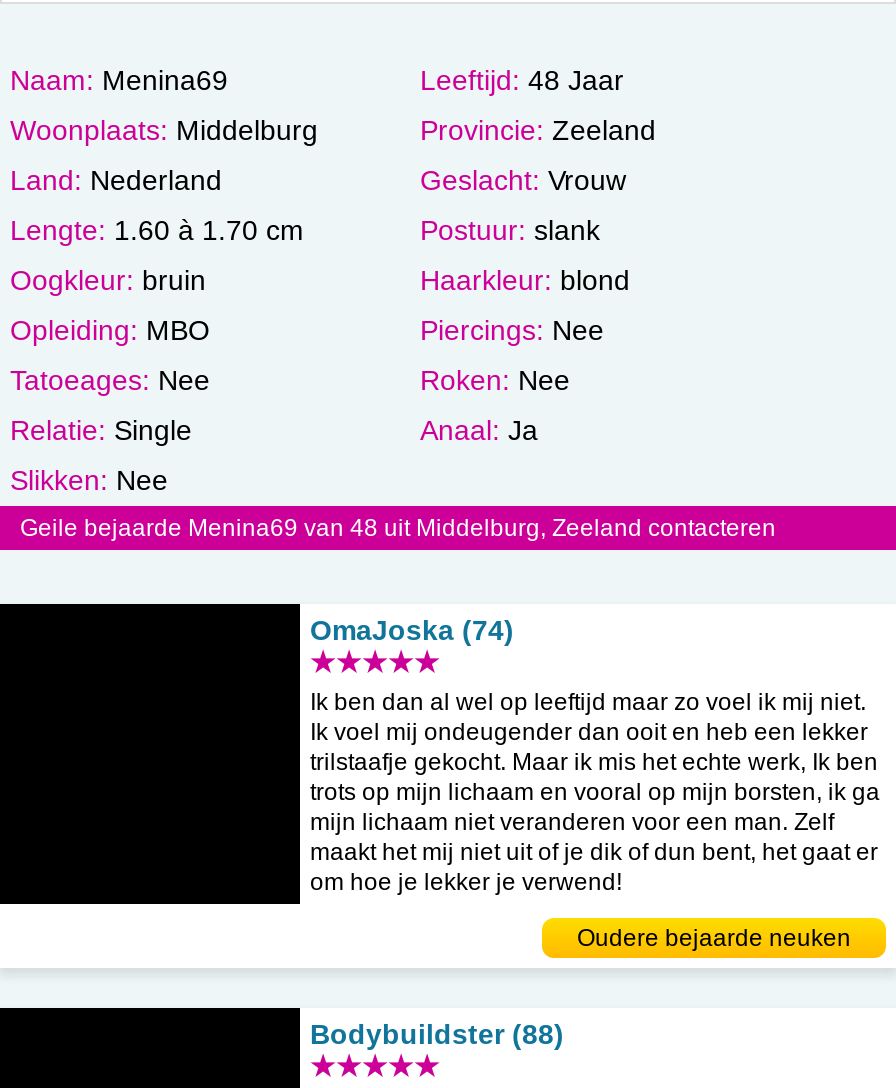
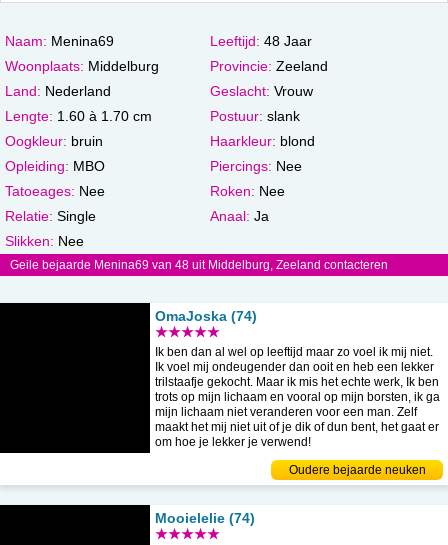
- Bodybuildster (88)
+ Mooielelie (74)
